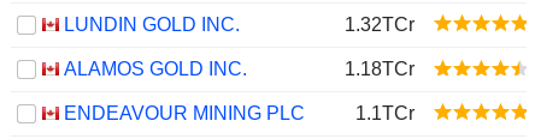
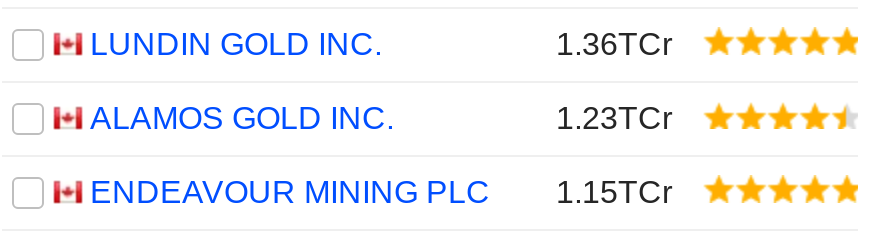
- 1.32TCr
+ 1.36TCr

- 1.18TCr
+ 1.23TCr

- 1.1TCr
+ 1.15TCr
